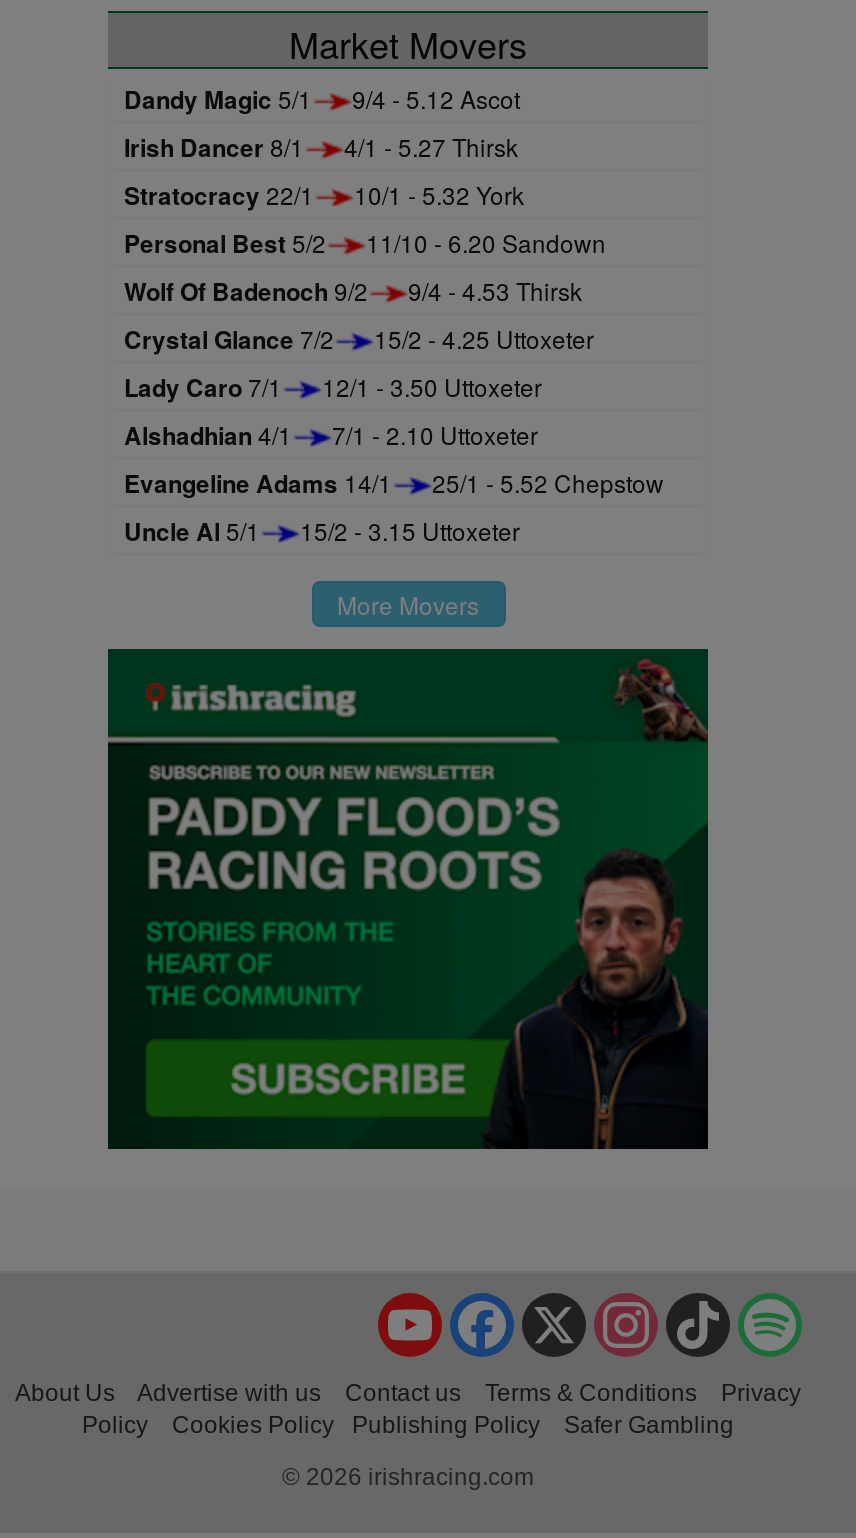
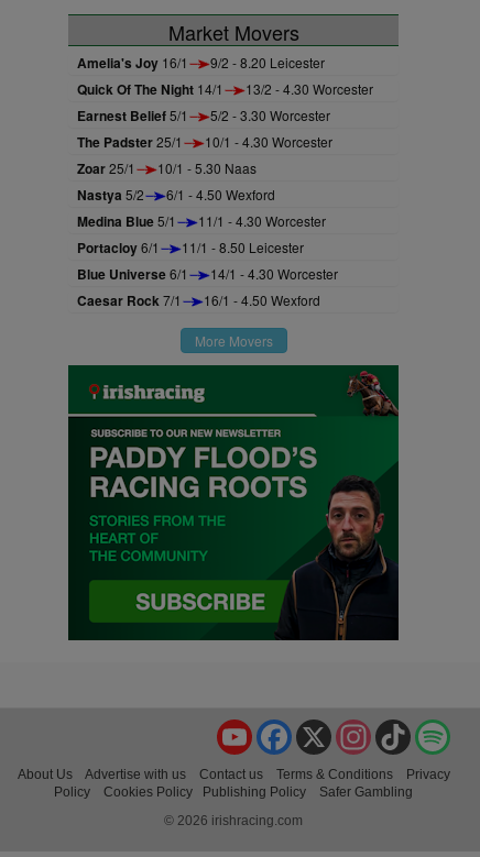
- Dandy Magic 5/1
- 9/4 - 5.12 Ascot
- Irish Dancer 8/1
- 4/1 - 5.27 Thirsk
- Stratocracy 22/1
- 10/1 - 5.32 York
- Personal Best 5/2
- 11/10 - 6.20 Sandown
- Wolf Of Badenoch 9/2
- 9/4 - 4.53 Thirsk
- Crystal Glance 7/2
- 15/2 - 4.25 Uttoxeter
- Lady Caro 7/1
- 12/1 - 3.50 Uttoxeter
- Alshadhian 4/1
- 7/1 - 2.10 Uttoxeter
- Evangeline Adams 14/1
- 25/1 - 5.52 Chepstow
- Uncle Al 5/1
- 15/2 - 3.15 Uttoxeter
+ Amelia's Joy 16/1
+ 9/2 - 8.20 Leicester
+ Quick Of The Night 14/1
+ 13/2 - 4.30 Worcester
+ Earnest Belief 5/1
+ 5/2 - 3.30 Worcester
+ The Padster 25/1
+ 10/1 - 4.30 Worcester
+ Zoar 25/1
+ 10/1 - 5.30 Naas
+ Nastya 5/2
+ 6/1 - 4.50 Wexford
+ Medina Blue 5/1
+ 11/1 - 4.30 Worcester
+ Portacloy 6/1
+ 11/1 - 8.50 Leicester
+ Blue Universe 6/1
+ 14/1 - 4.30 Worcester
+ Caesar Rock 7/1
+ 16/1 - 4.50 Wexford
